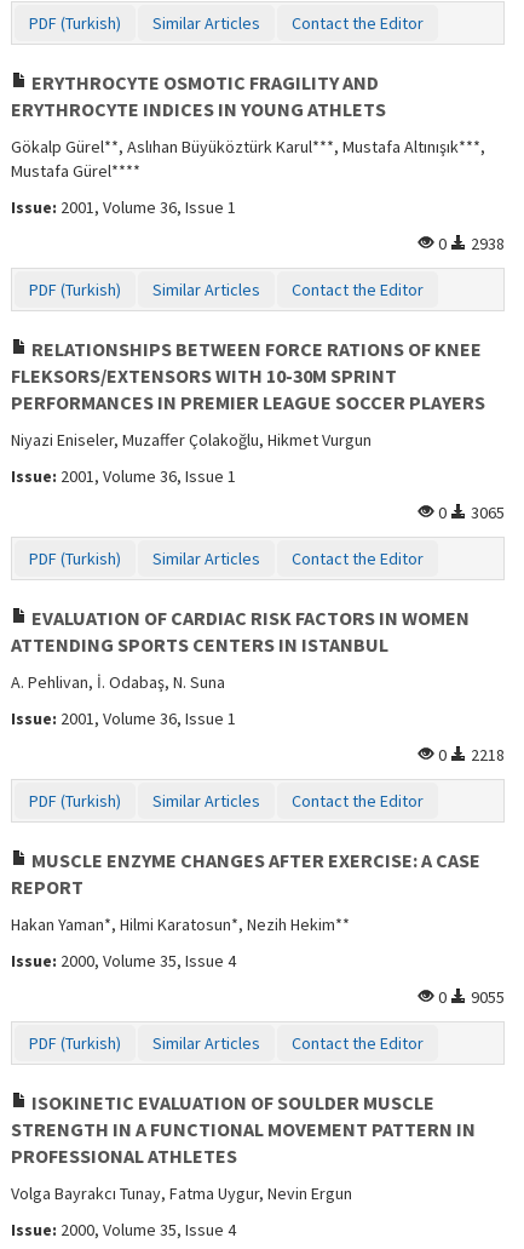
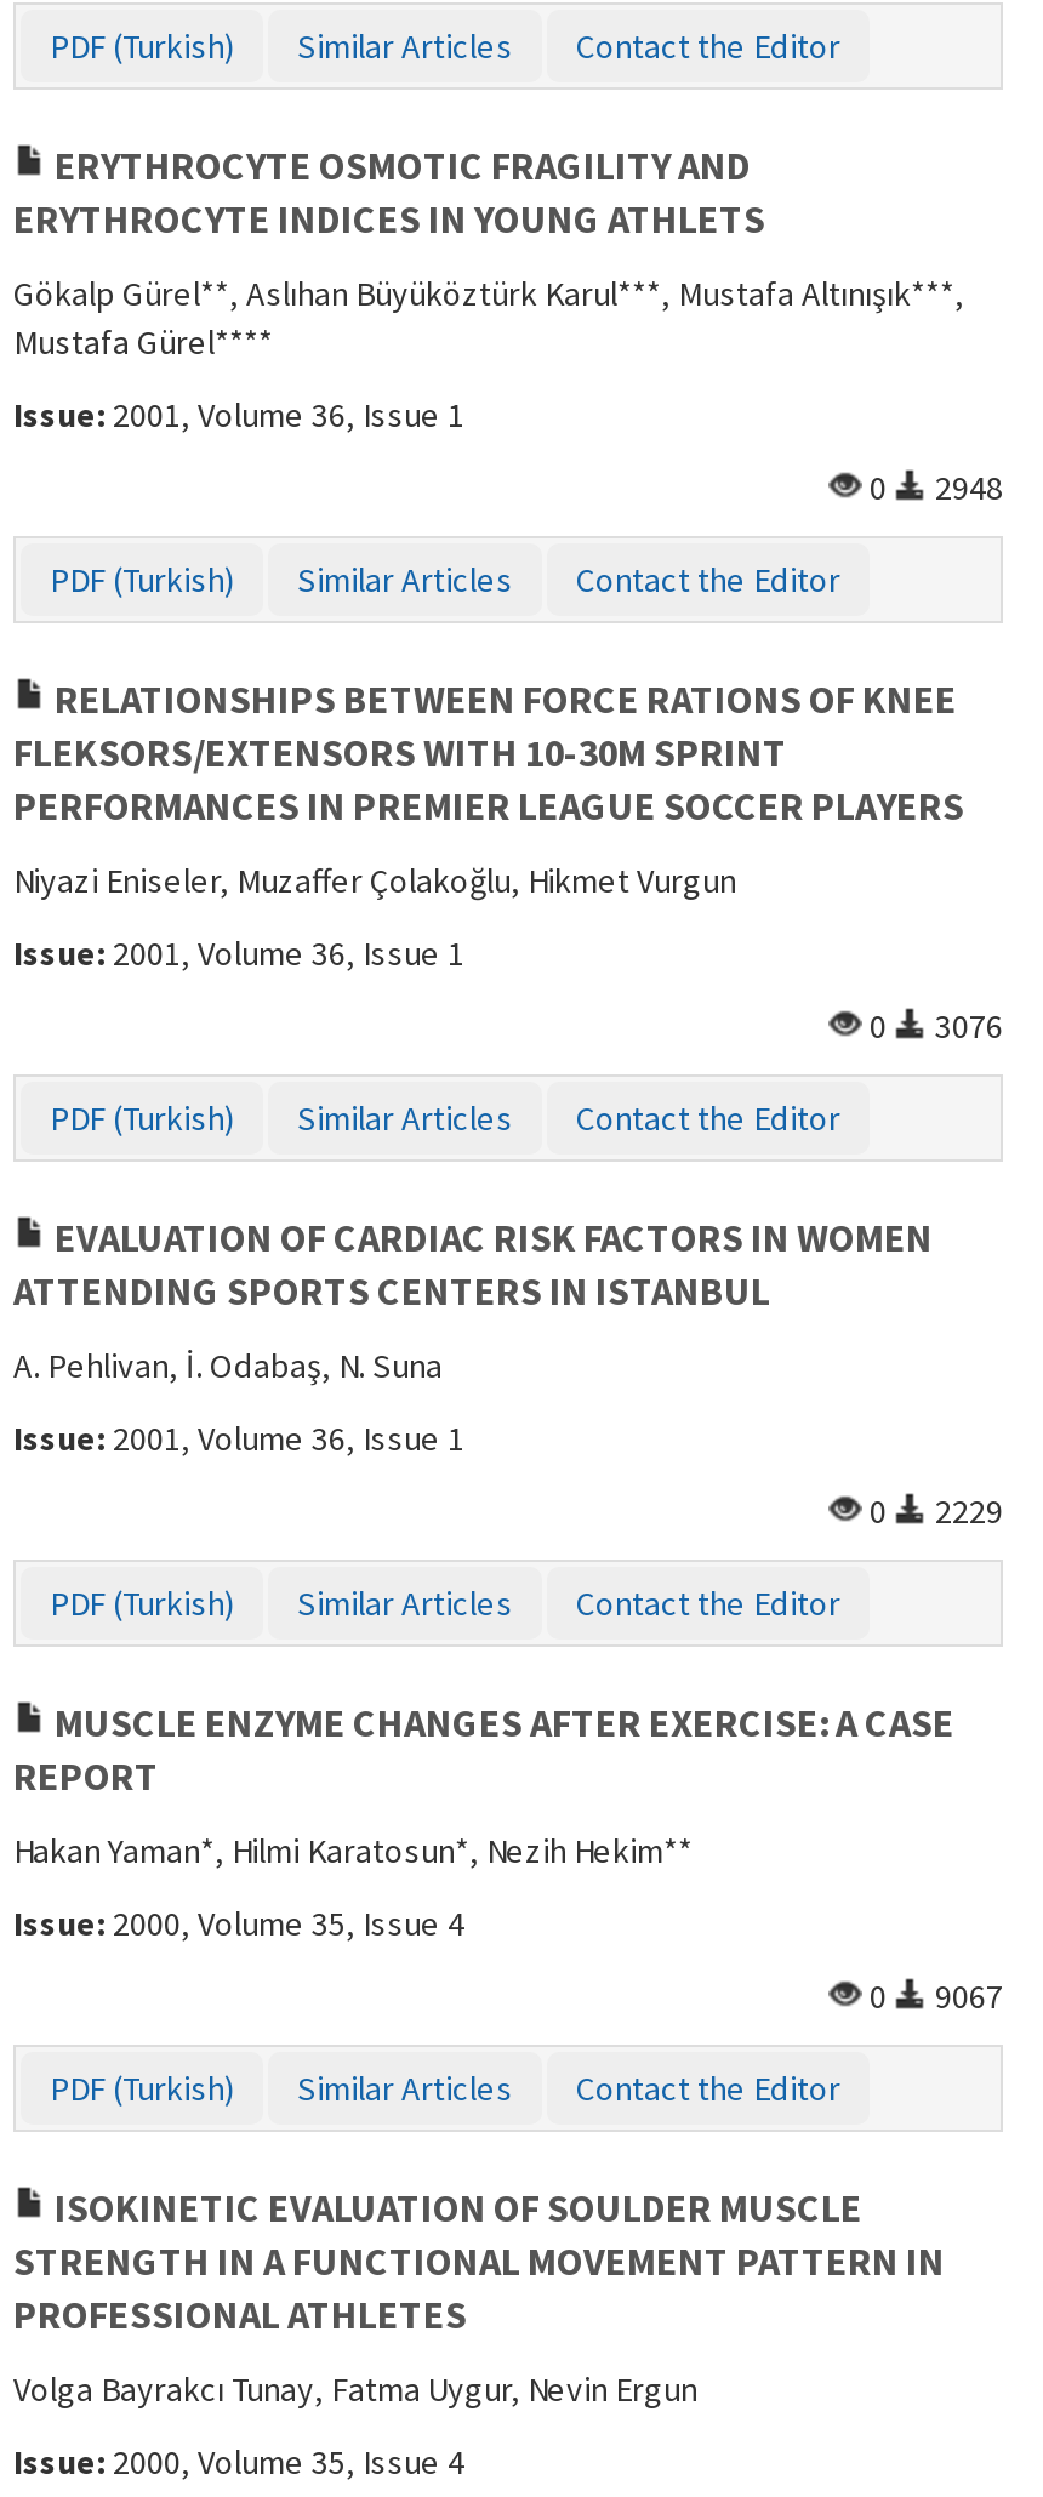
- 0 2938
+ 0 2948

- 0 3065
+ 0 3076

- 0 2218
+ 0 2229

- 0 9055
+ 0 9067
